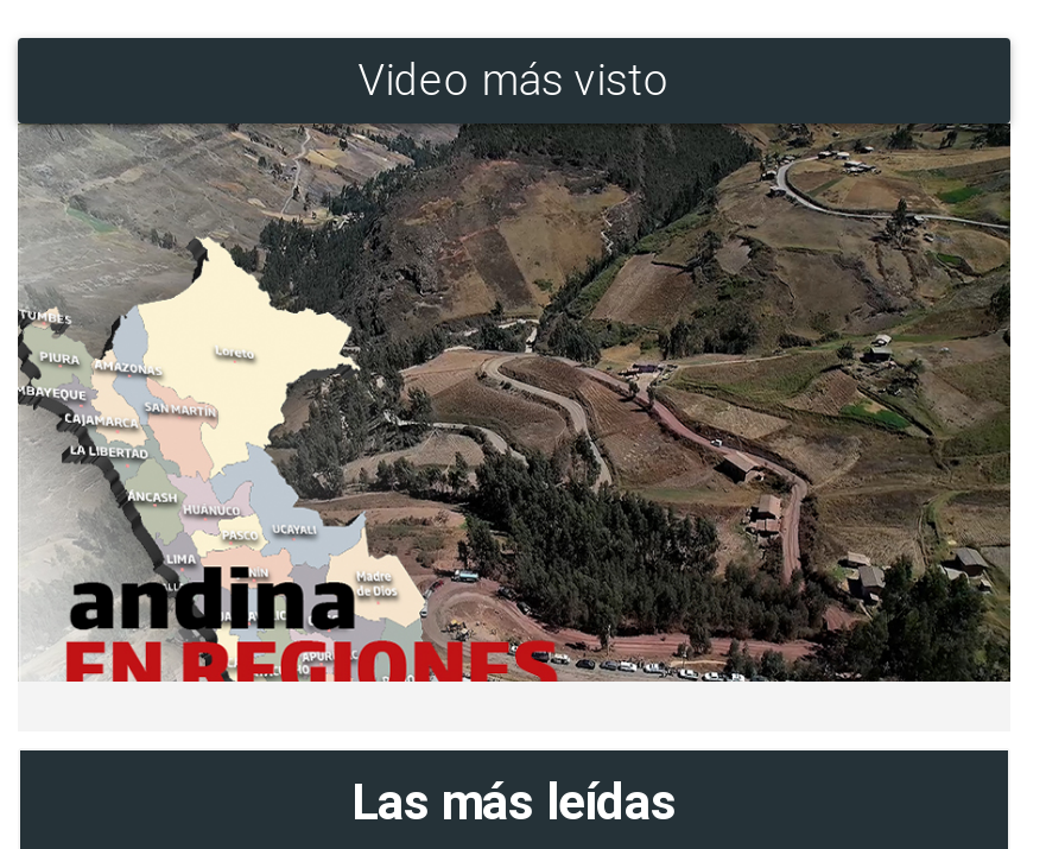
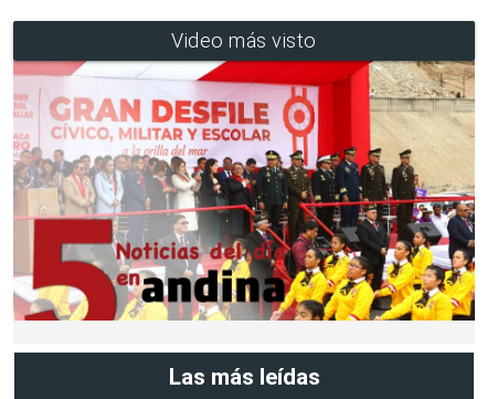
- [image]
+ [image]
